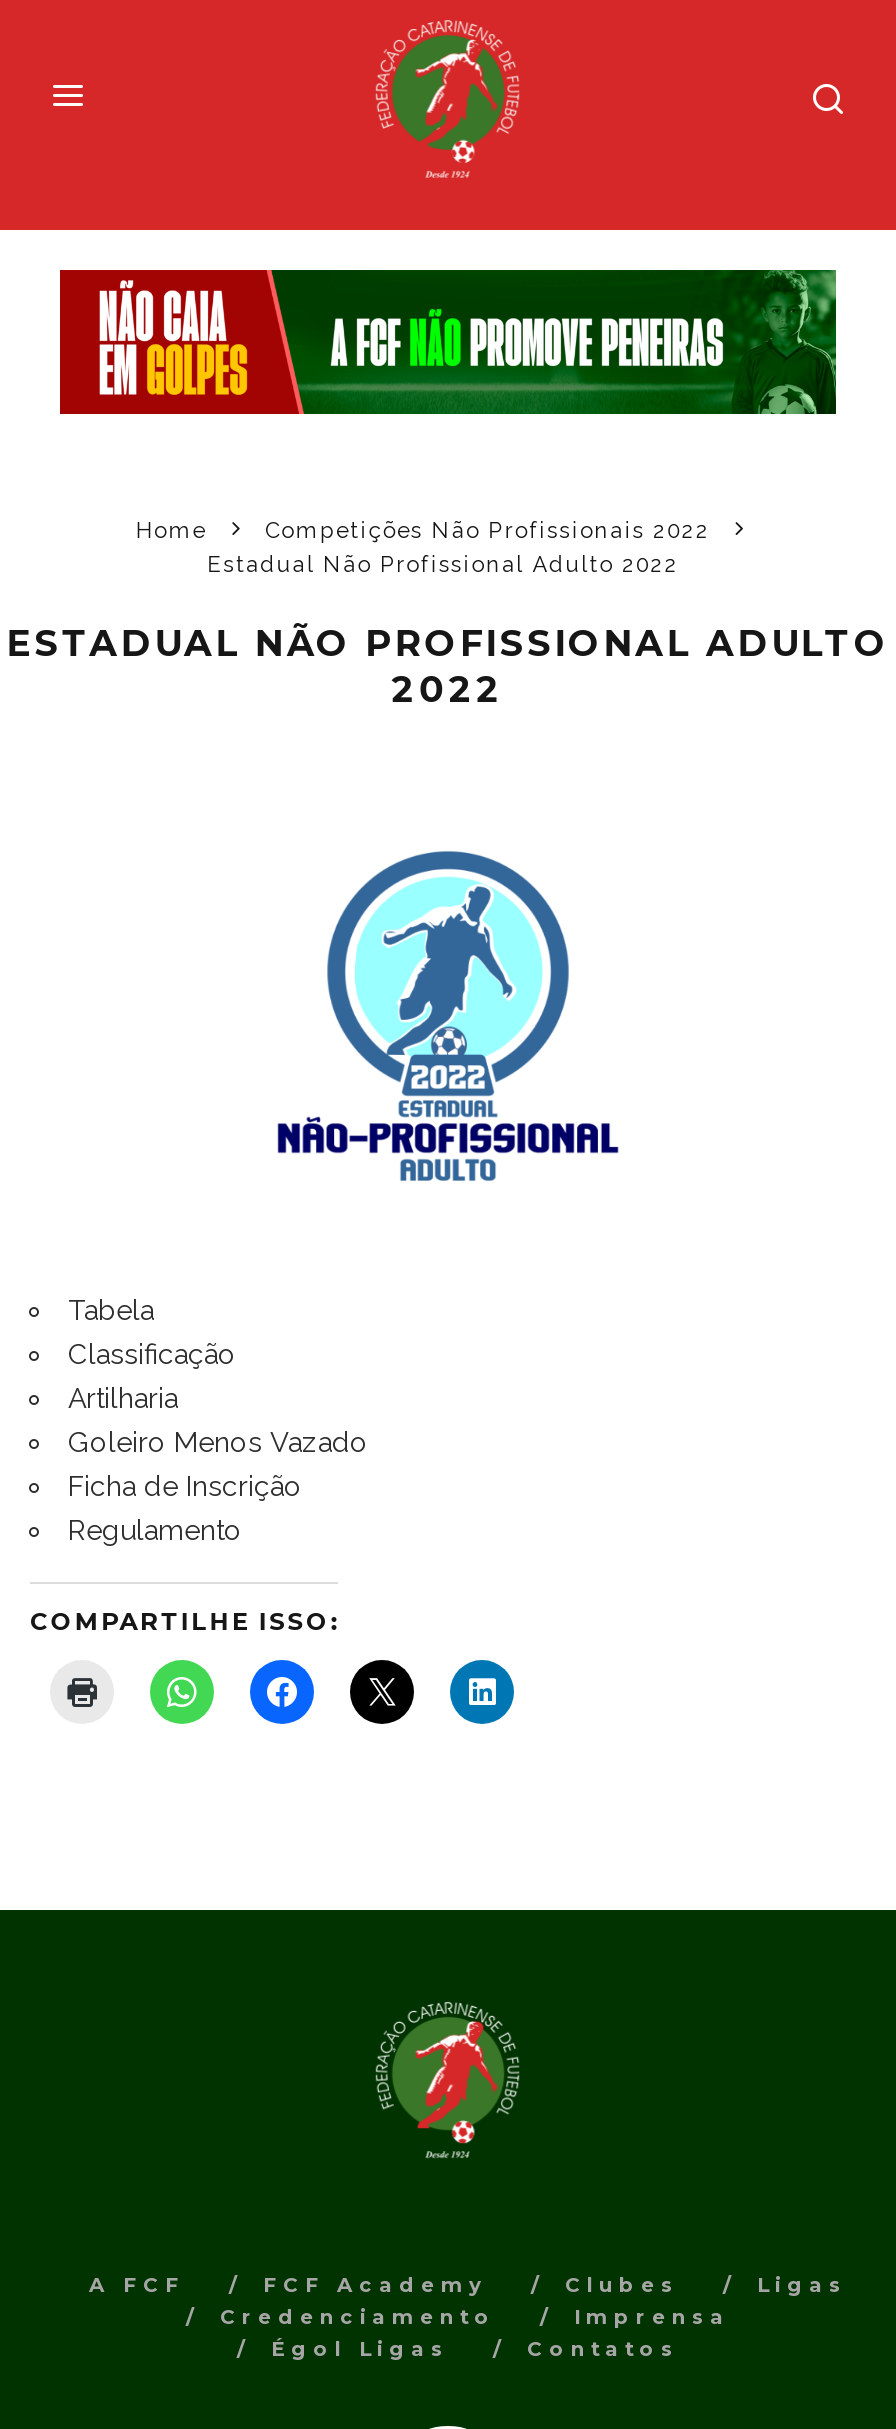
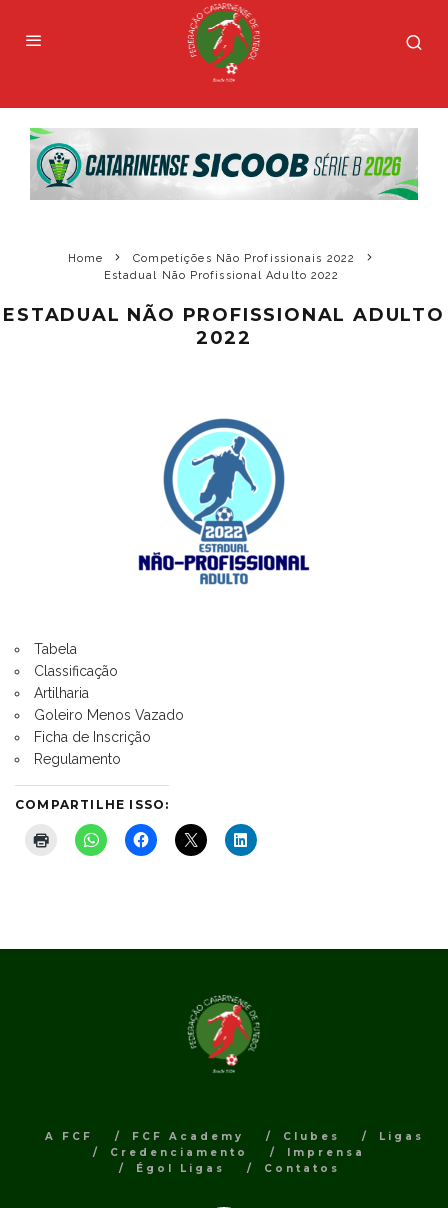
- [image]
+ [image]
